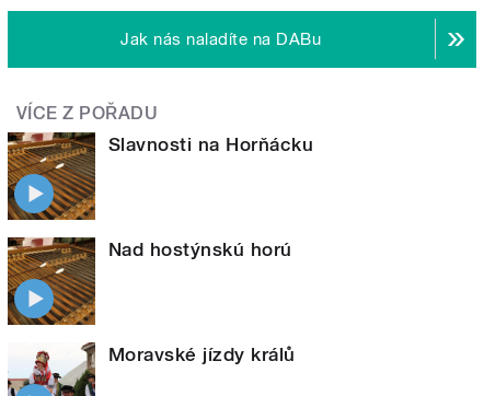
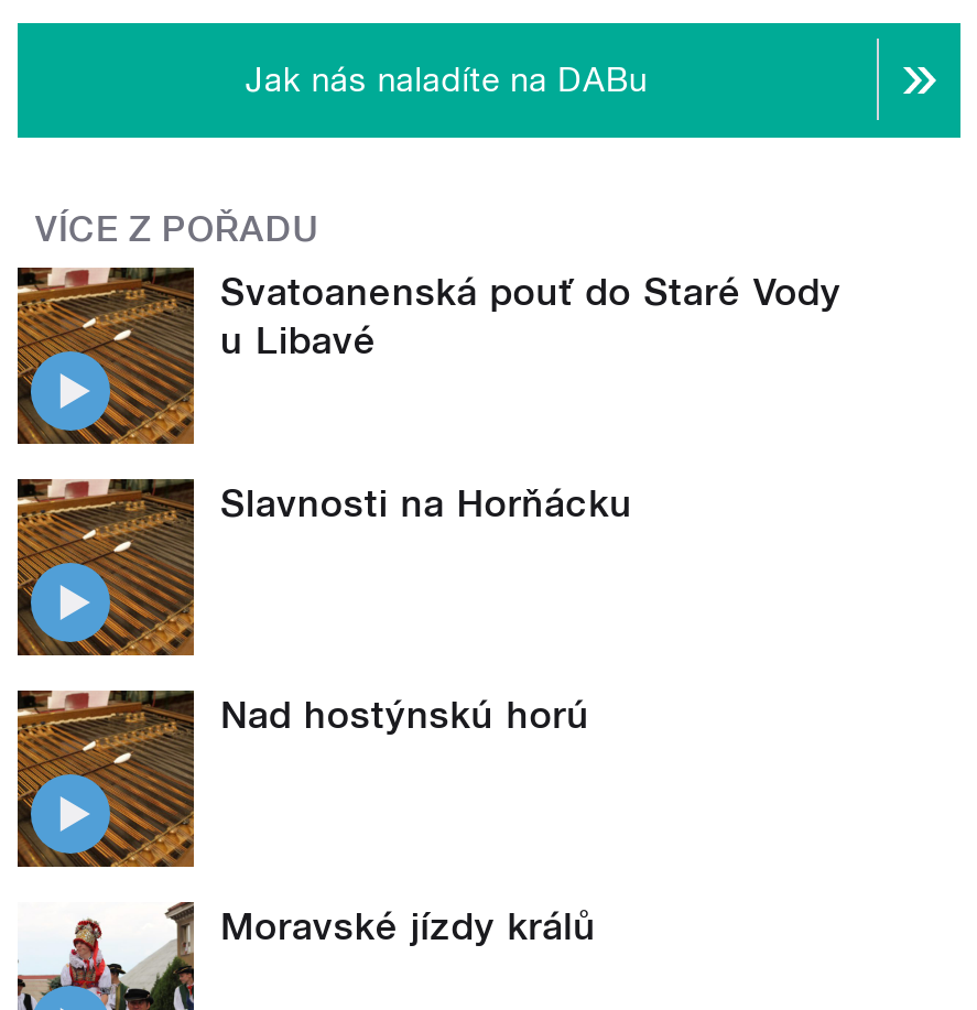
+ Svatoanenská pouť do Staré Vody
+ u Libavé
